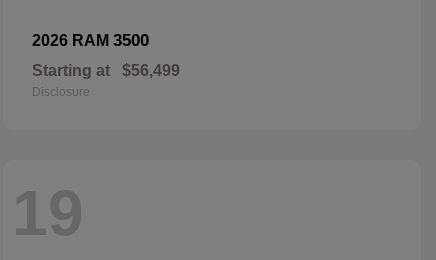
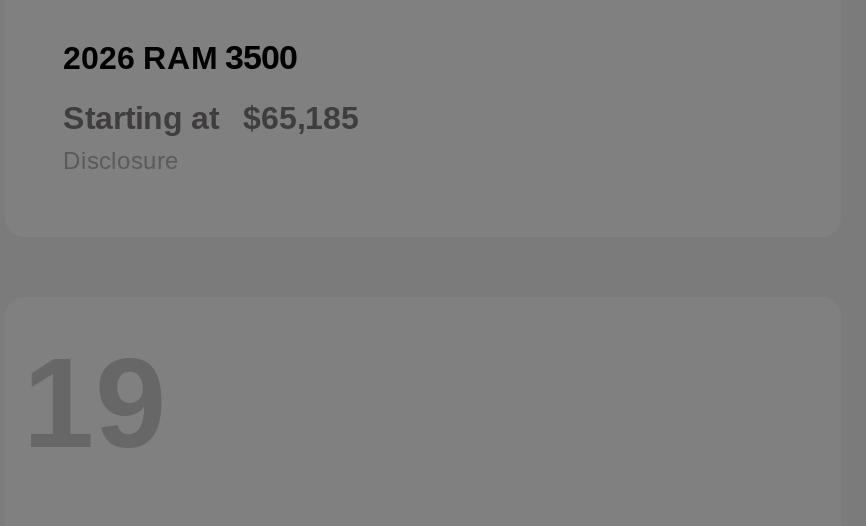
- Starting at $56,499
+ Starting at $65,185
